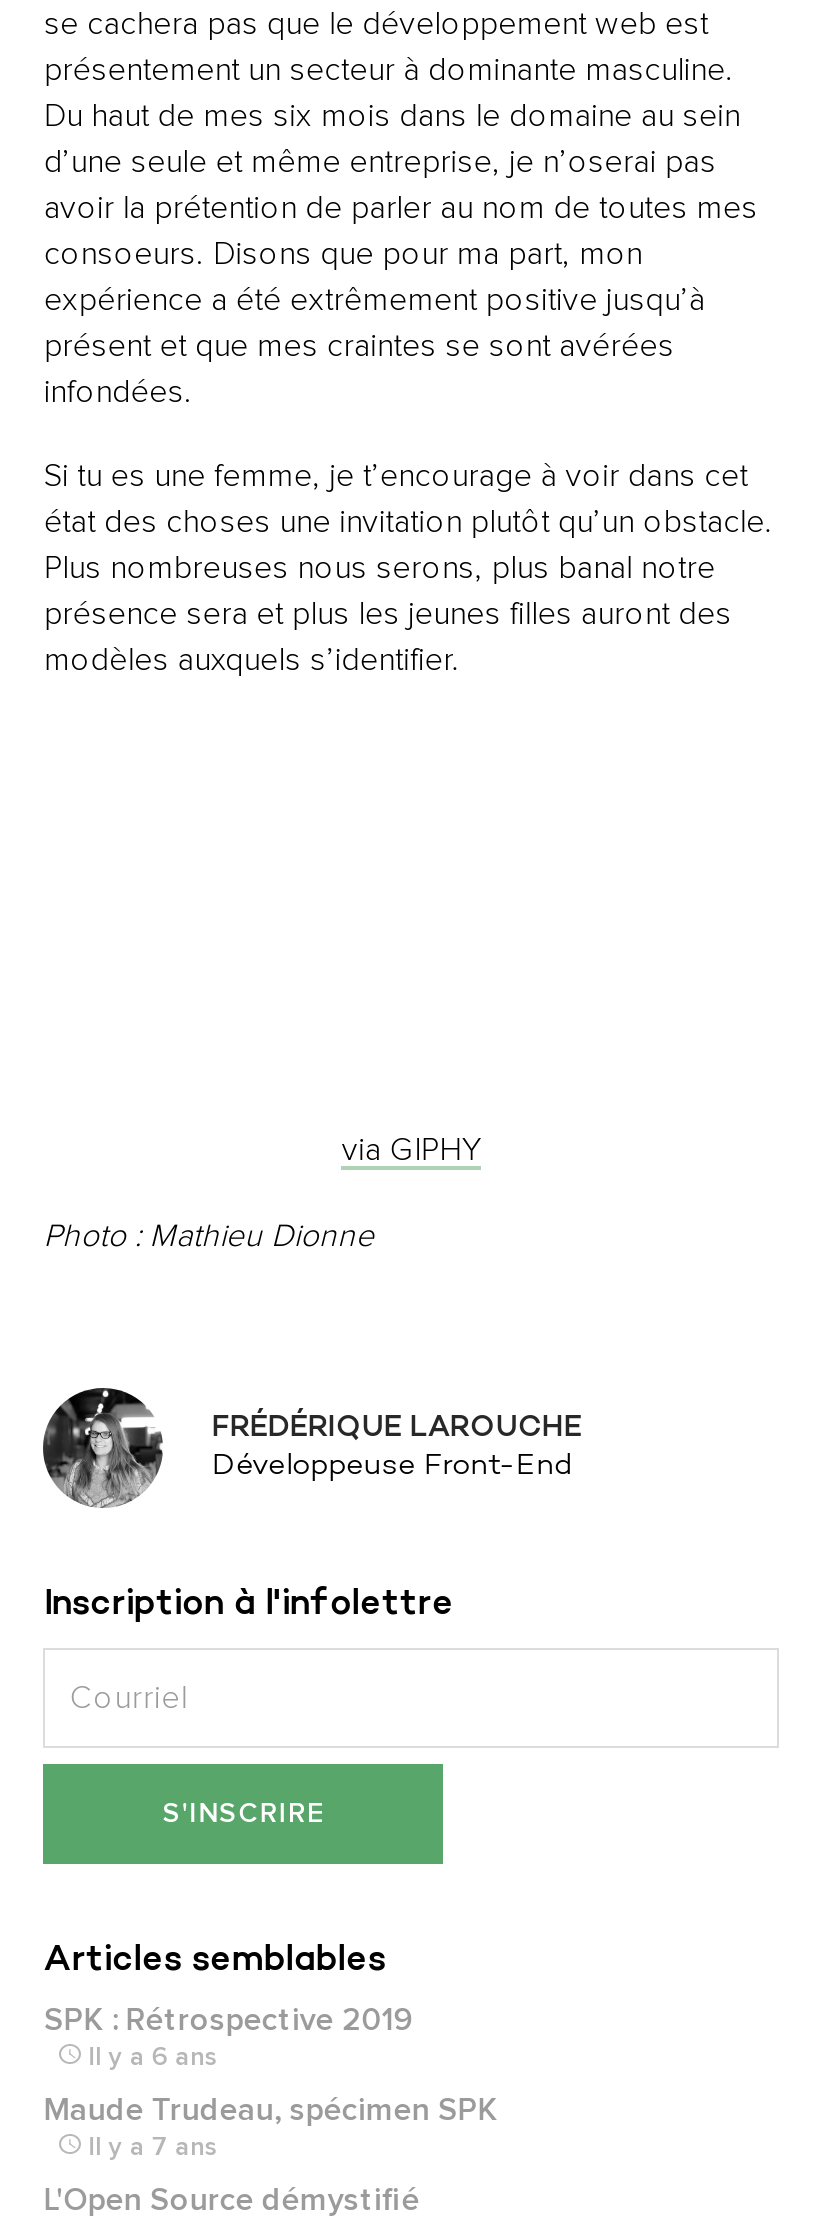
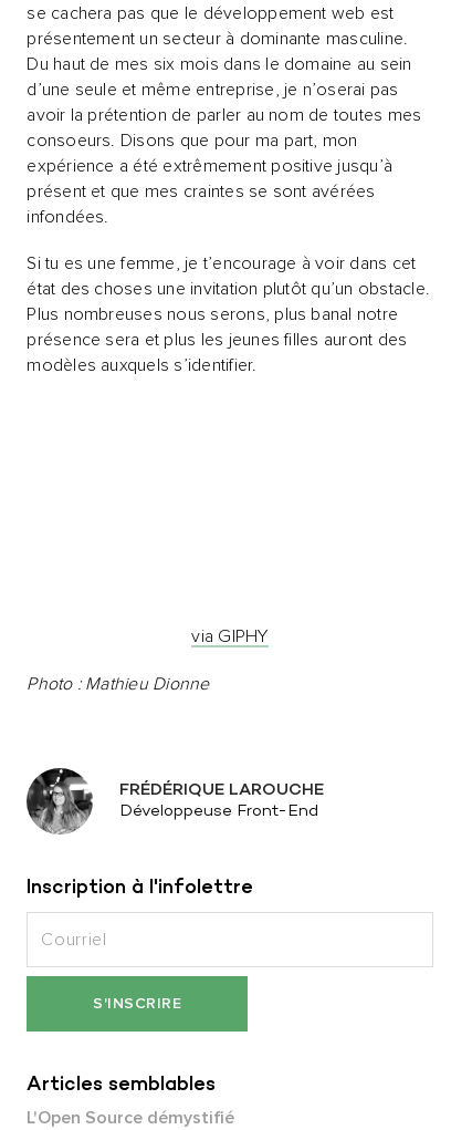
- SPK : Rétrospective 2019
- Il y a 6 ans
- Maude Trudeau, spécimen SPK
- Il y a 7 ans
